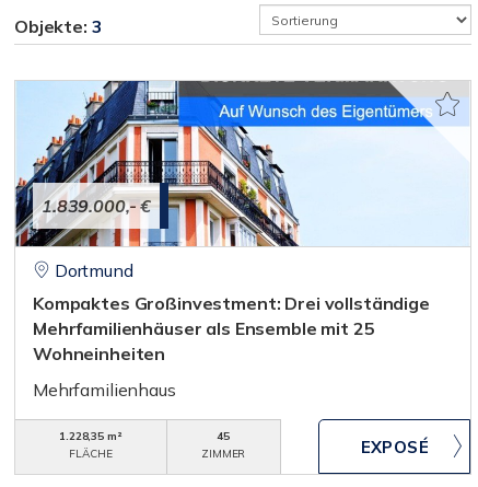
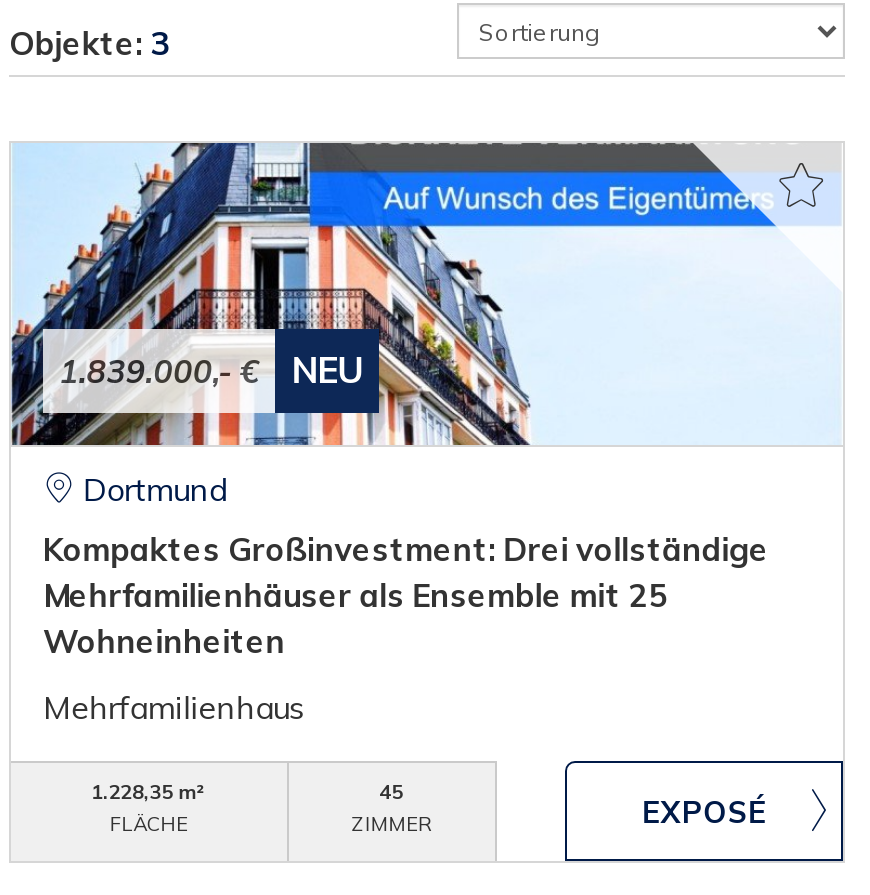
+ NEU
